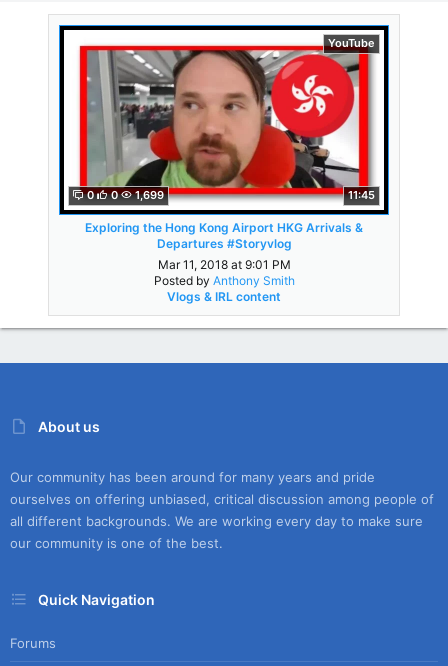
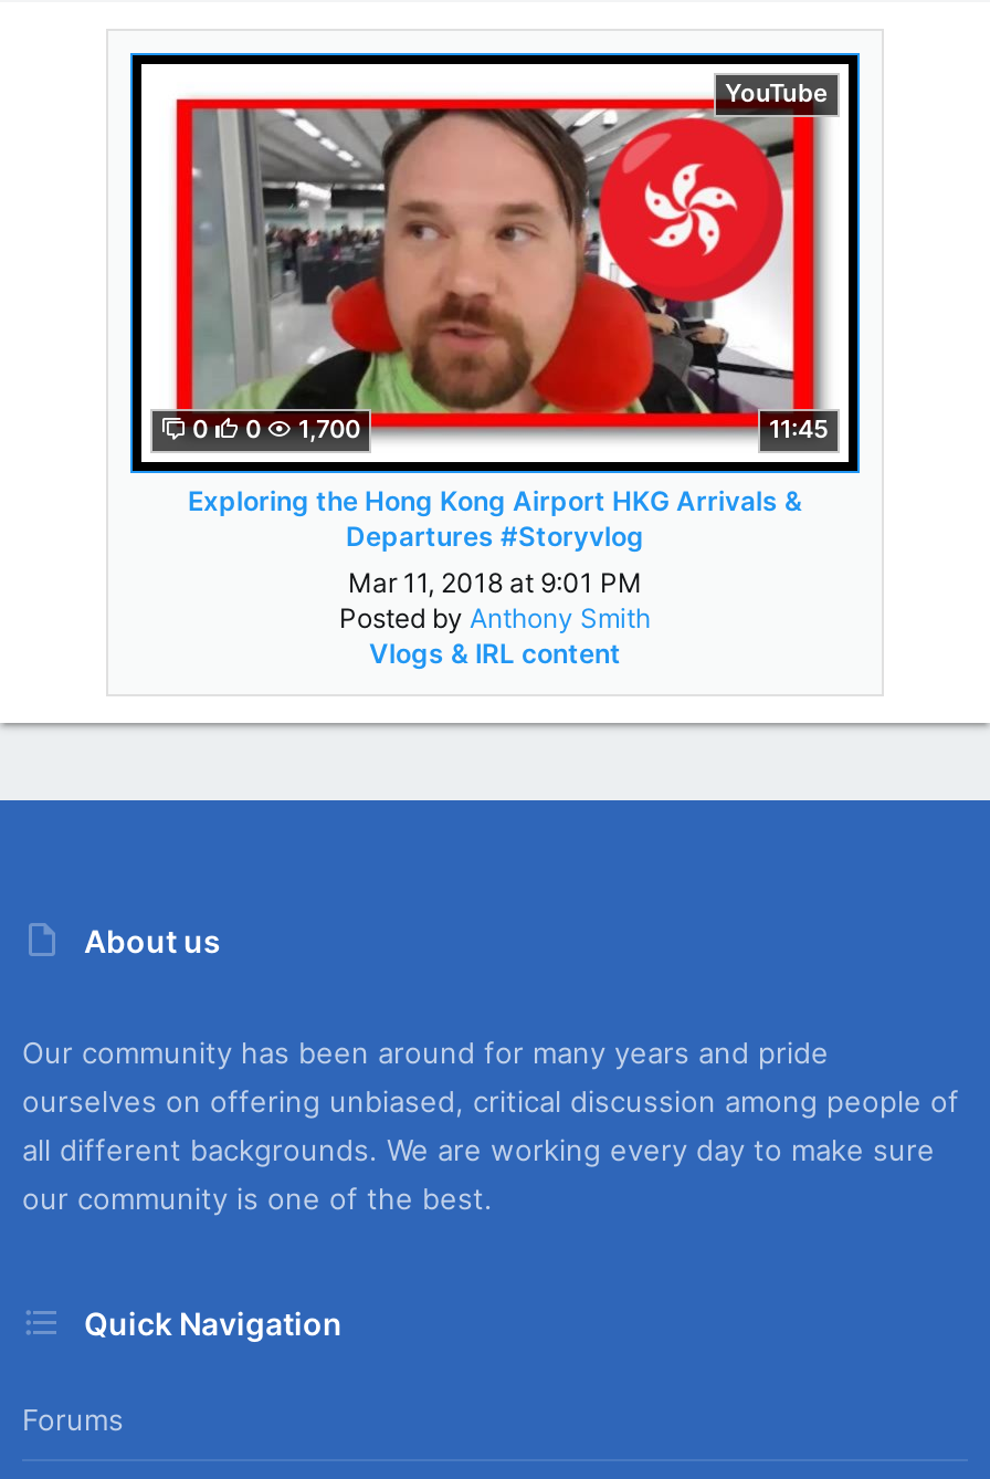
- 1,699
+ 1,700
